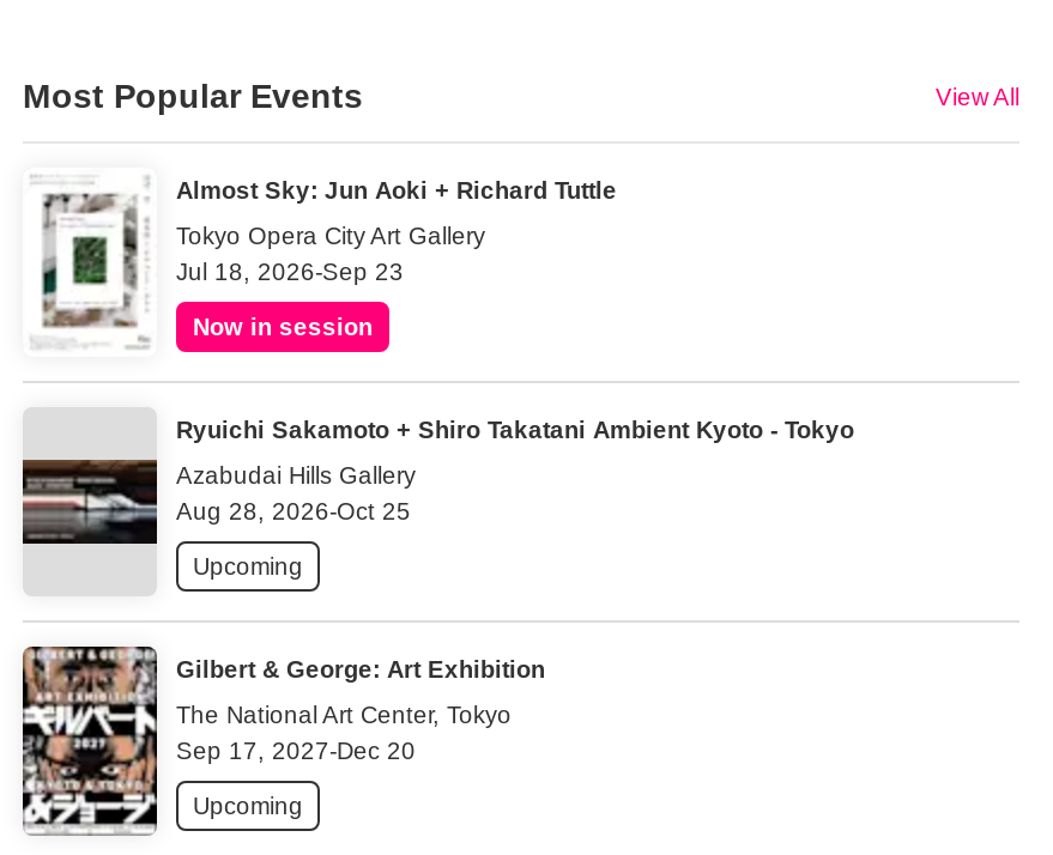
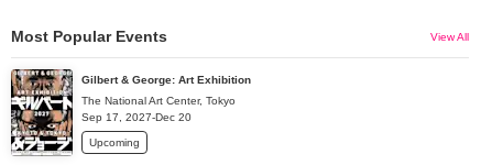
- [image]
- Almost Sky: Jun Aoki + Richard Tuttle
- Tokyo Opera City Art Gallery
- Jul 18, 2026-Sep 23
- Now in session

- [image]
- Ryuichi Sakamoto + Shiro Takatani Ambient Kyoto - Tokyo
- Azabudai Hills Gallery
- Aug 28, 2026-Oct 25
- Upcoming
